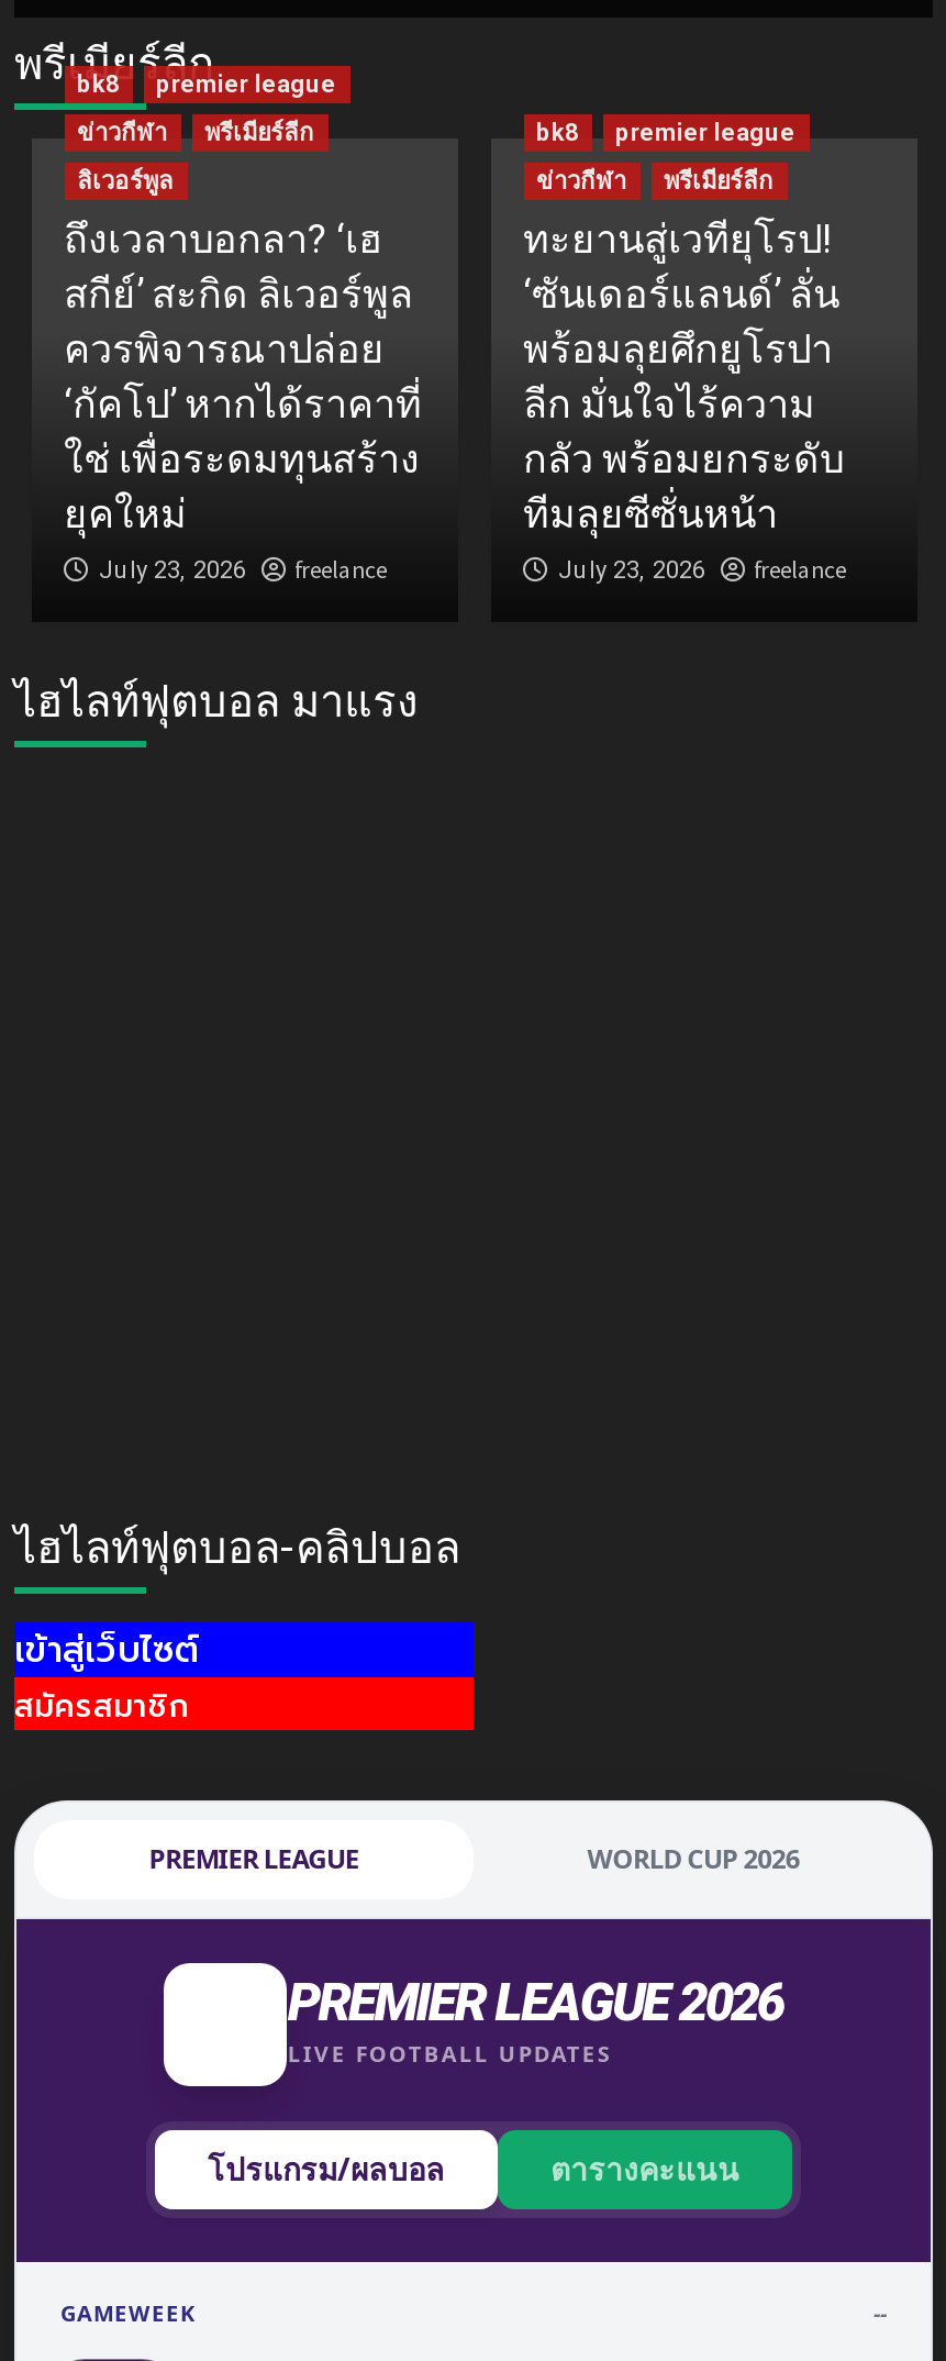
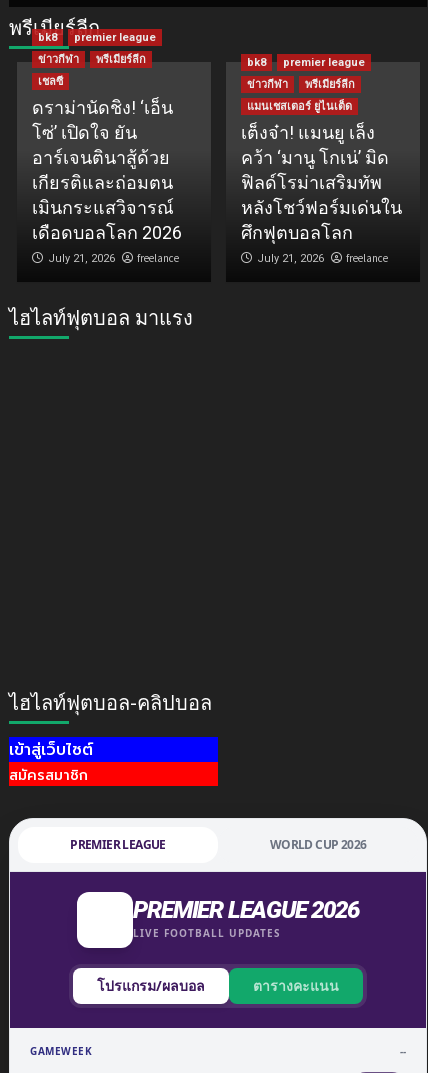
- ลิเวอร์พูล
- ถึงเวลาบอกลา? ‘เฮ
- สกีย์’ สะกิด ลิเวอร์พูล
- ควรพิจารณาปล่อย
- ‘กัคโป’ หากได้ราคาที่
- ใช่ เพื่อระดมทุนสร้าง
- ยุคใหม่
- July 23, 2026
+ เชลซี
+ ดราม่านัดชิง! ‘เอ็น
+ โซ่’ เปิดใจ ยัน
+ อาร์เจนตินาสู้ด้วย
+ เกียรติและถ่อมตน
+ เมินกระแสวิจารณ์
+ เดือดบอลโลก 2026
+ July 21, 2026

- ทะยานสู่เวทียุโรป!
- ‘ซันเดอร์แลนด์’ ลั่น
- พร้อมลุยศึกยูโรปา
- ลีก มั่นใจไร้ความ
- กลัว พร้อมยกระดับ
- ทีมลุยซีซั่นหน้า
- July 23, 2026
+ แมนเชสเตอร์ ยูไนเต็ด
+ เต็งจ๋า! แมนยู เล็ง
+ คว้า ‘มานู โกเน่’ มิด
+ ฟิลด์โรม่าเสริมทัพ
+ หลังโชว์ฟอร์มเด่นใน
+ ศึกฟุตบอลโลก
+ July 21, 2026
